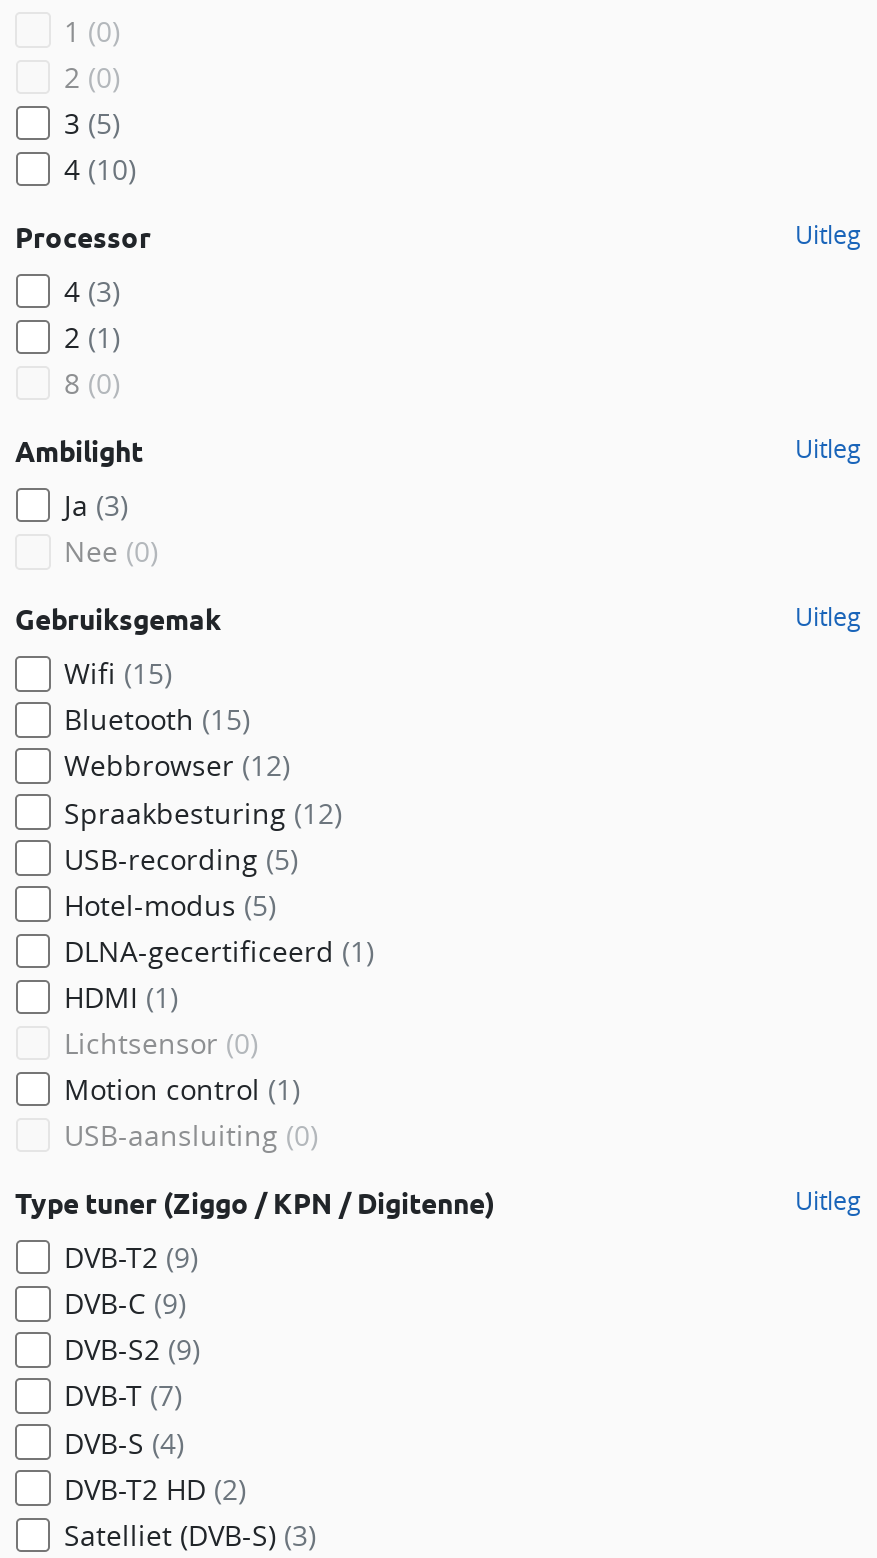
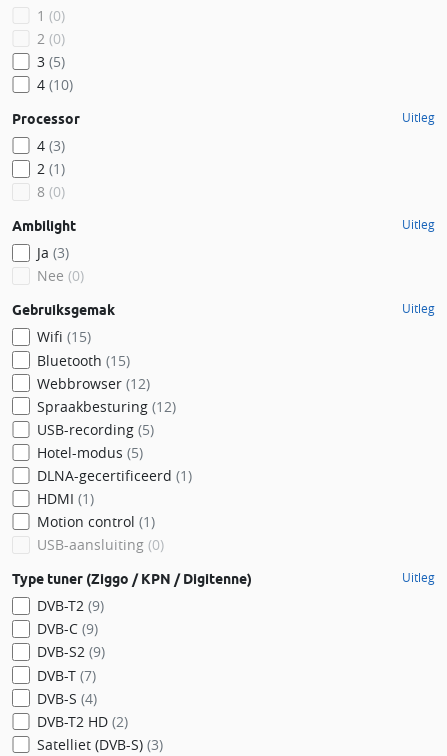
- Lichtsensor (0)
